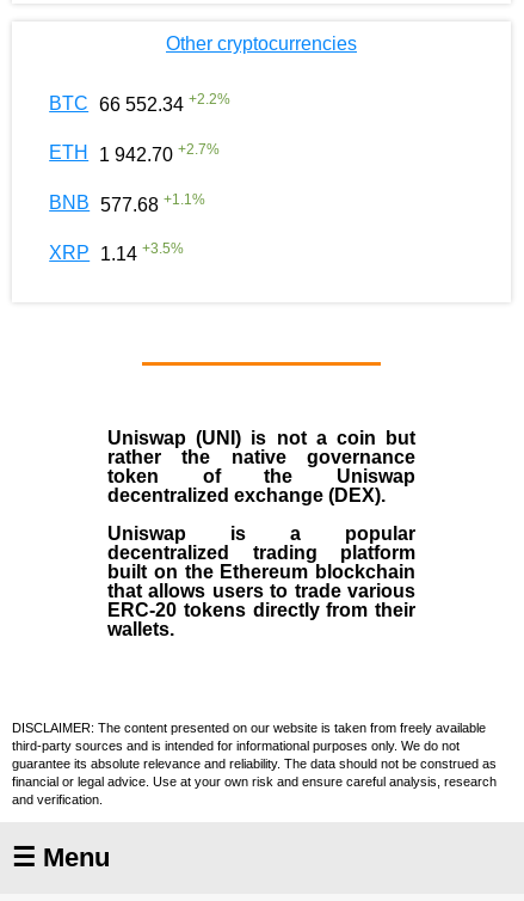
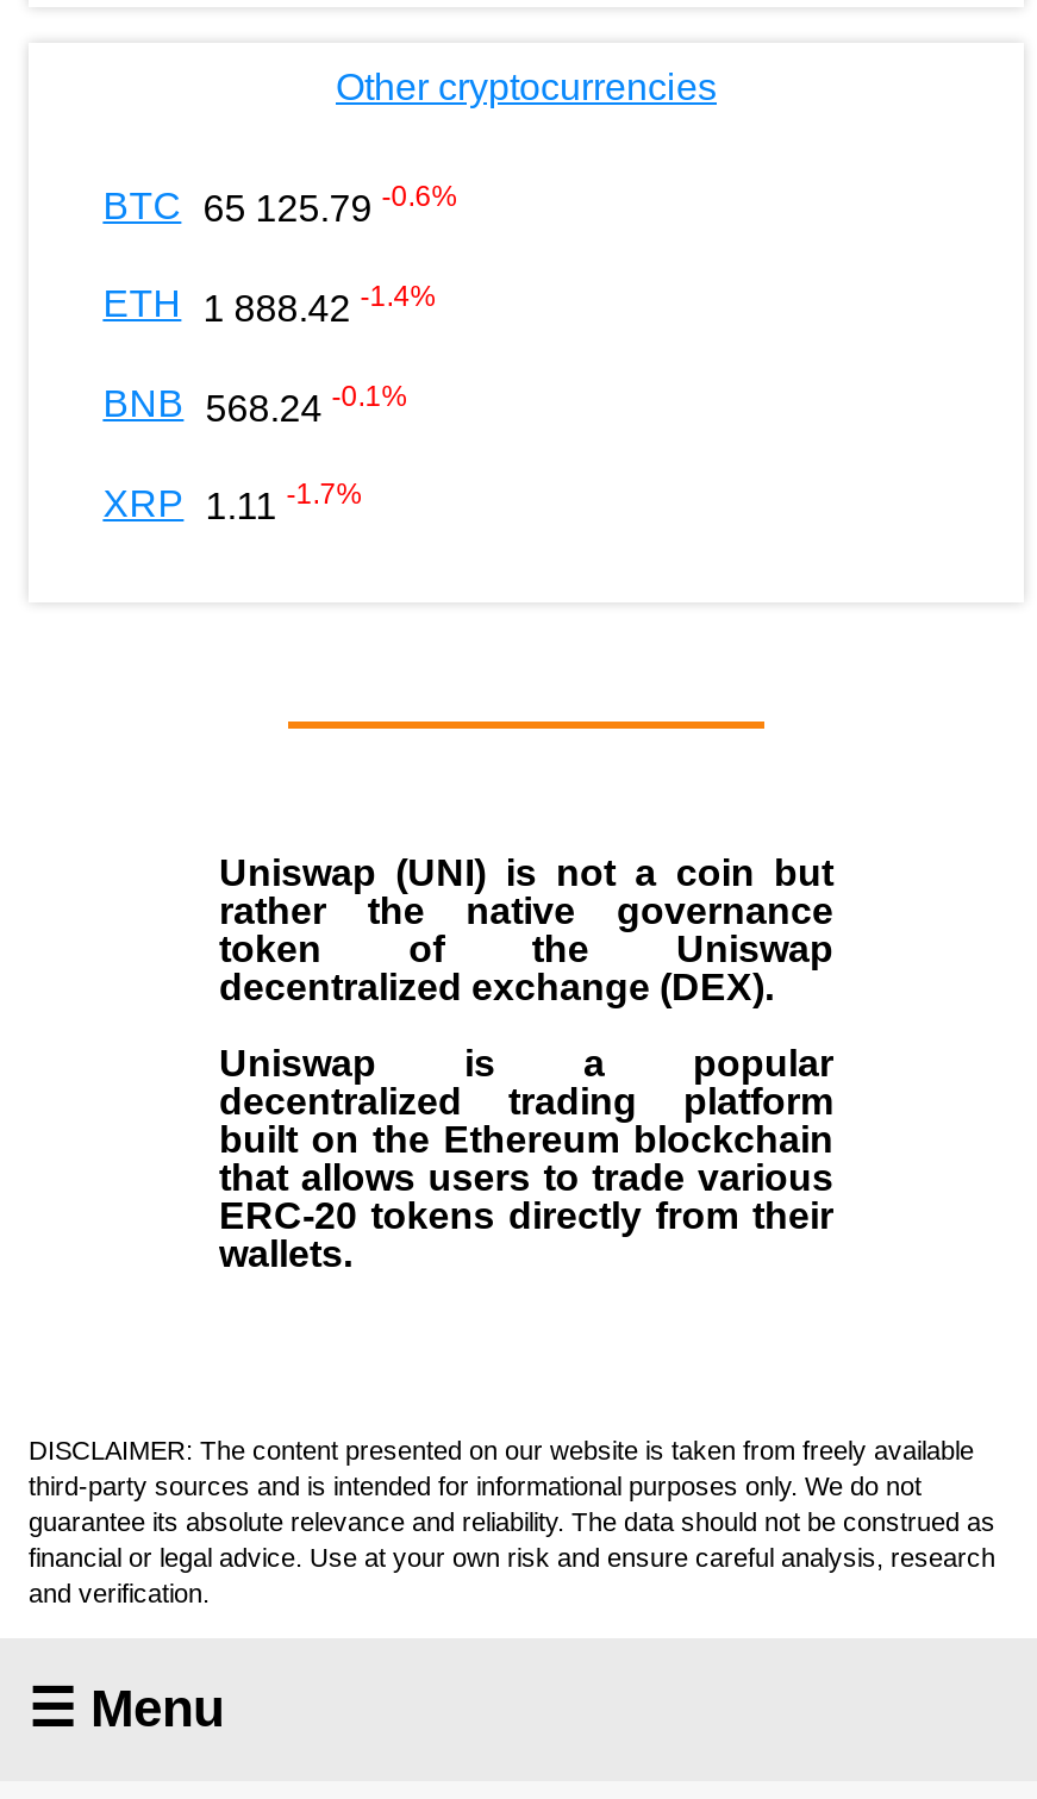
- BTC 66 552.34 +2.2%
+ BTC 65 125.79 -0.6%

- ETH 1 942.70 +2.7%
+ ETH 1 888.42 -1.4%

- BNB 577.68 +1.1%
+ BNB 568.24 -0.1%

- XRP 1.14 +3.5%
+ XRP 1.11 -1.7%
